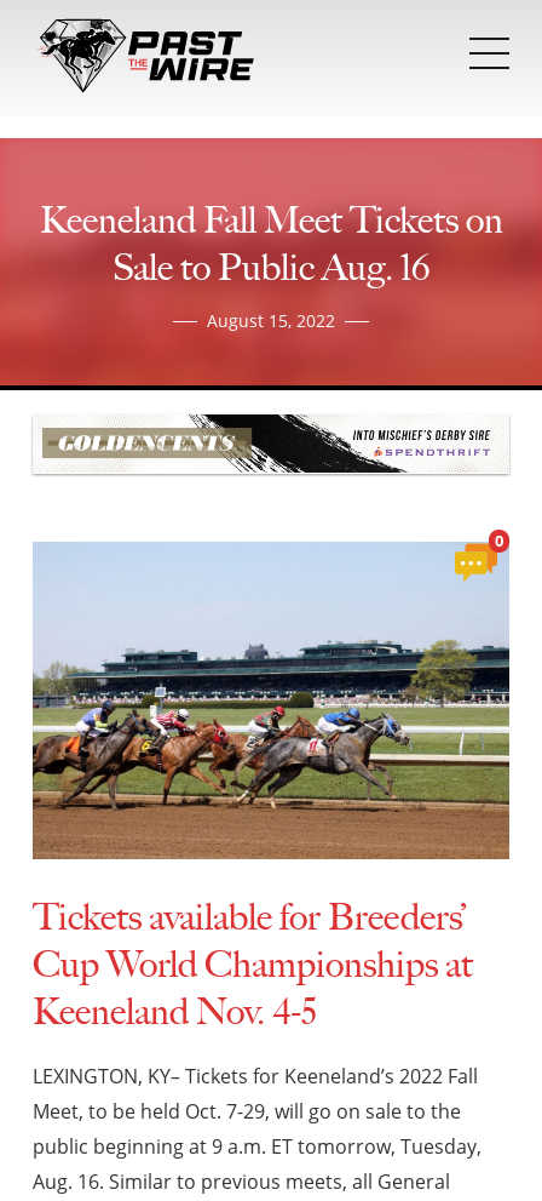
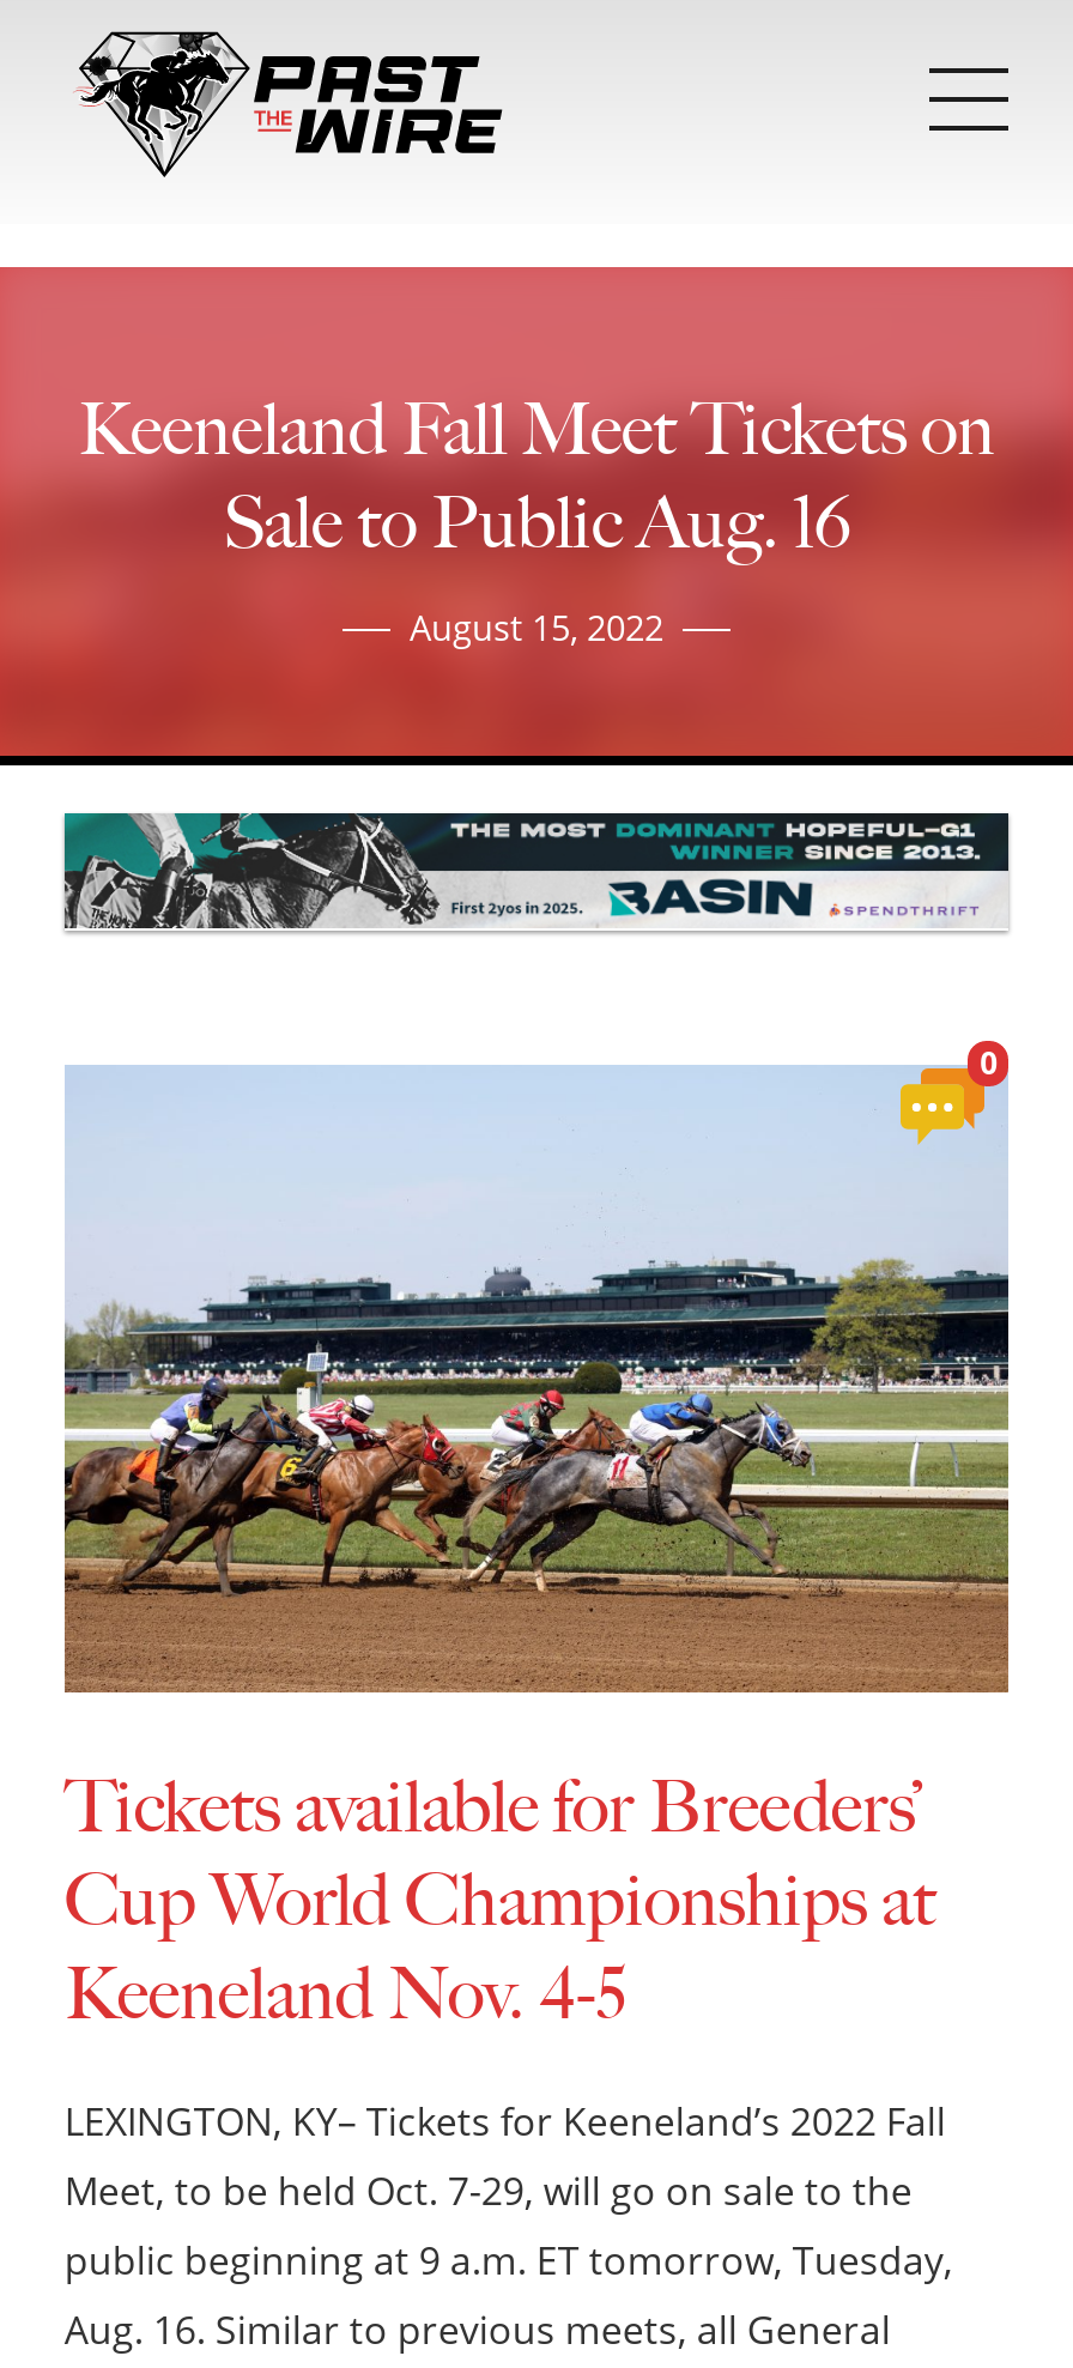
- [image]
+ [image]
